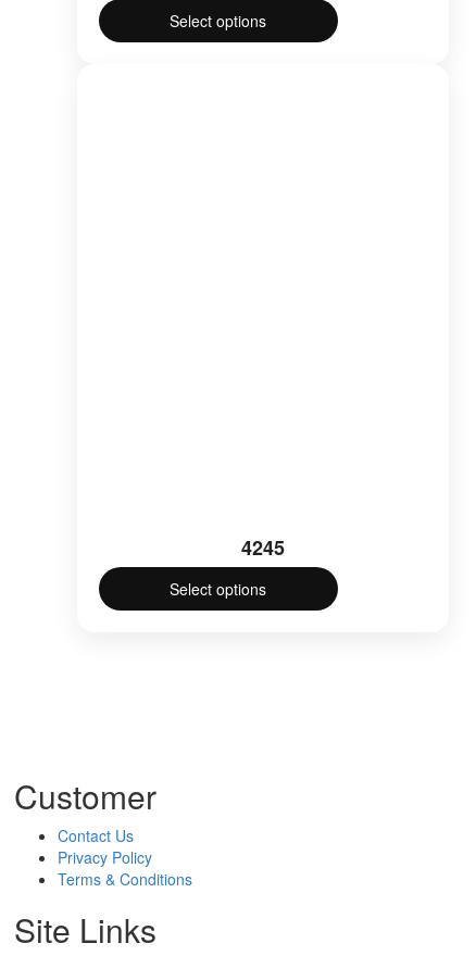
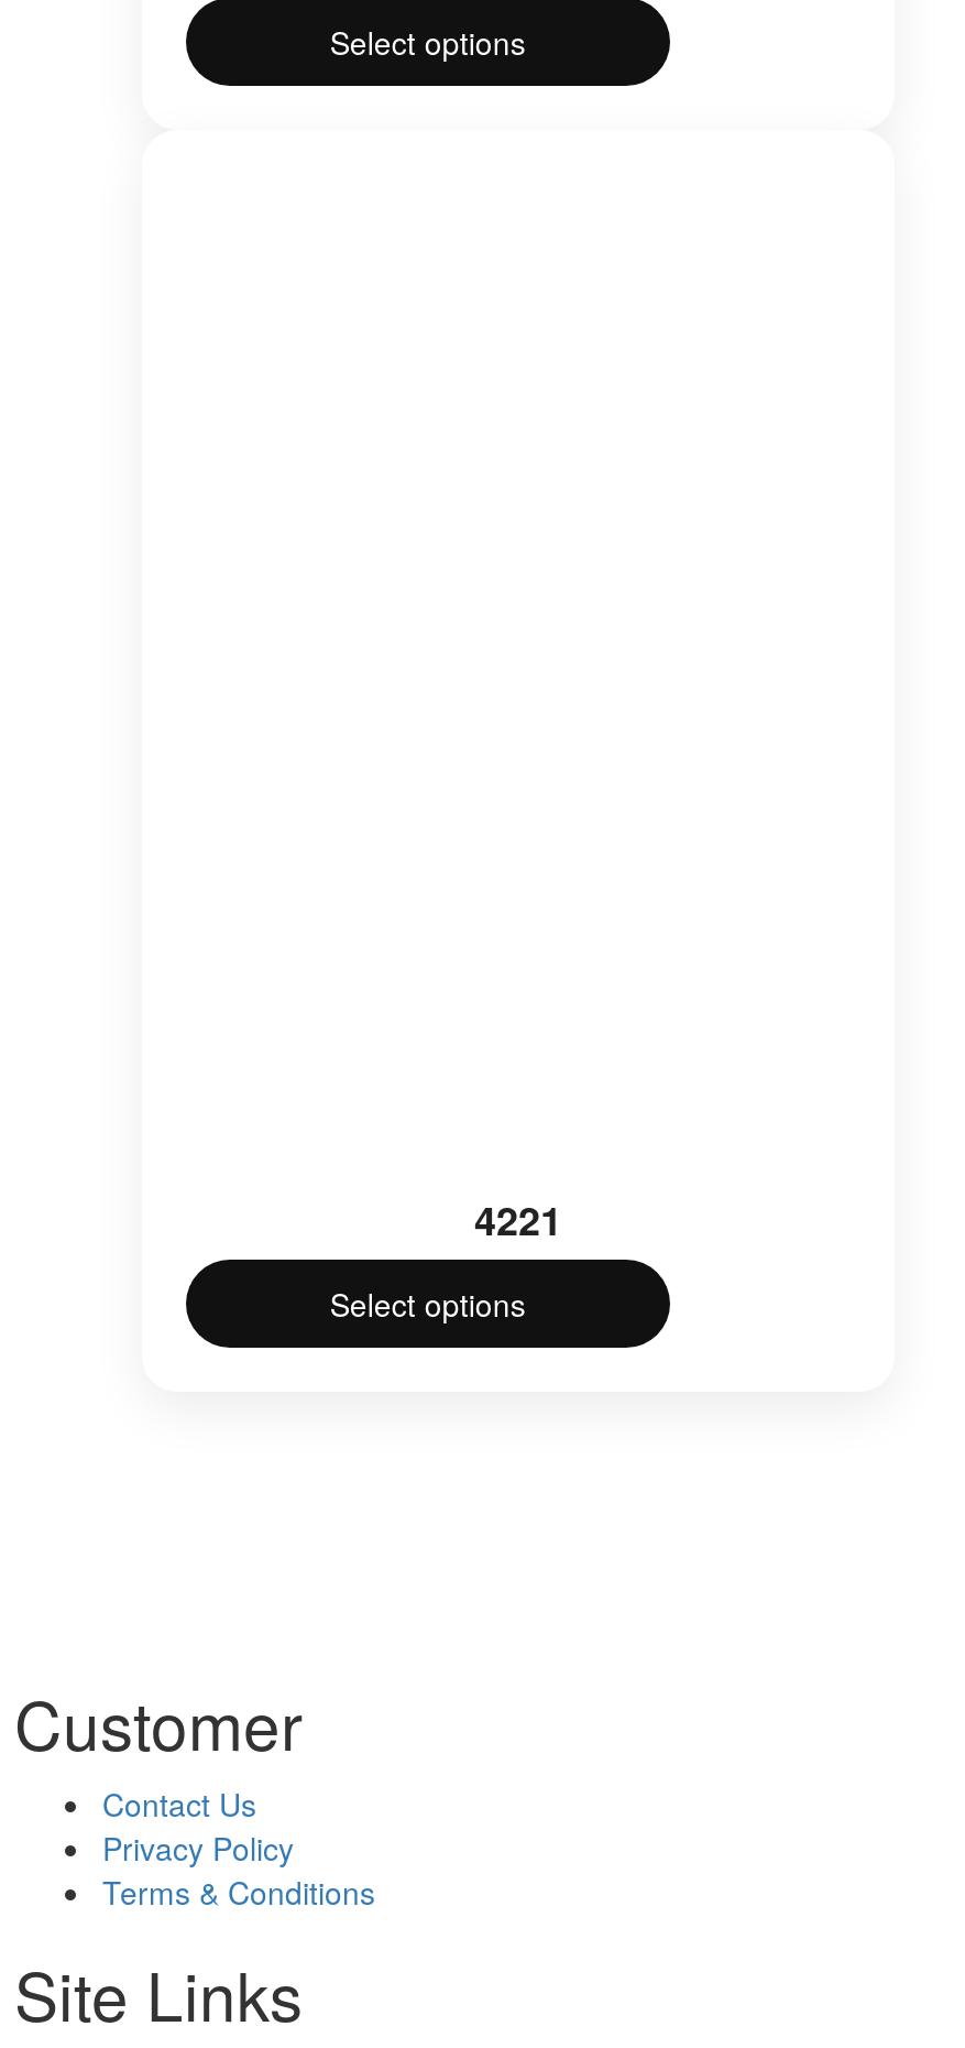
- 4245
+ 4221
